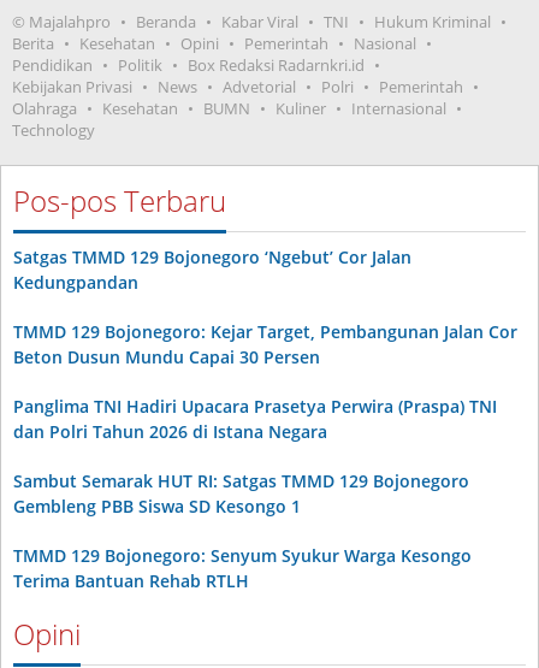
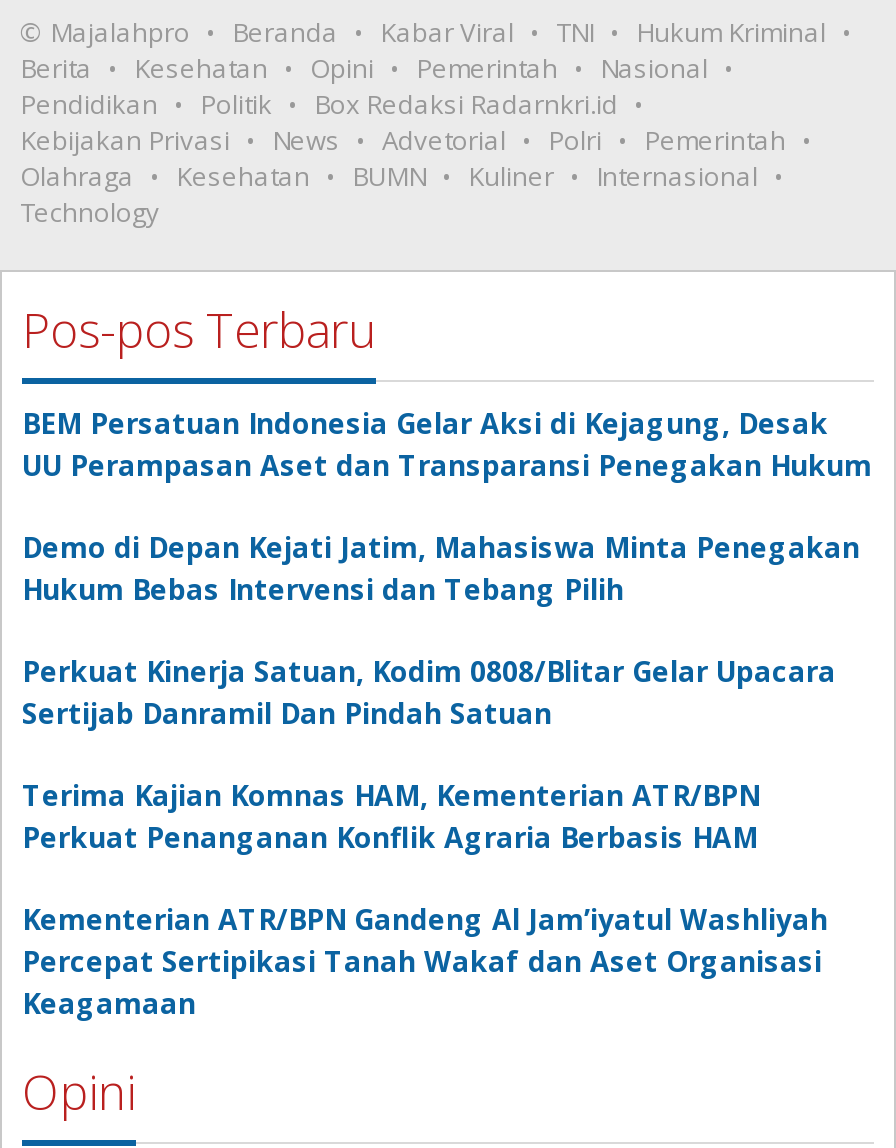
- Satgas TMMD 129 Bojonegoro ‘Ngebut’ Cor Jalan
- Kedungpandan
+ BEM Persatuan Indonesia Gelar Aksi di Kejagung, Desak
+ UU Perampasan Aset dan Transparansi Penegakan Hukum

- TMMD 129 Bojonegoro: Kejar Target, Pembangunan Jalan Cor
- Beton Dusun Mundu Capai 30 Persen
+ Demo di Depan Kejati Jatim, Mahasiswa Minta Penegakan
+ Hukum Bebas Intervensi dan Tebang Pilih

- Panglima TNI Hadiri Upacara Prasetya Perwira (Praspa) TNI
- dan Polri Tahun 2026 di Istana Negara
+ Perkuat Kinerja Satuan, Kodim 0808/Blitar Gelar Upacara
+ Sertijab Danramil Dan Pindah Satuan

- Sambut Semarak HUT RI: Satgas TMMD 129 Bojonegoro
- Gembleng PBB Siswa SD Kesongo 1
+ Terima Kajian Komnas HAM, Kementerian ATR/BPN
+ Perkuat Penanganan Konflik Agraria Berbasis HAM

- TMMD 129 Bojonegoro: Senyum Syukur Warga Kesongo
- Terima Bantuan Rehab RTLH
+ Kementerian ATR/BPN Gandeng Al Jam’iyatul Washliyah
+ Percepat Sertipikasi Tanah Wakaf dan Aset Organisasi
+ Keagamaan
